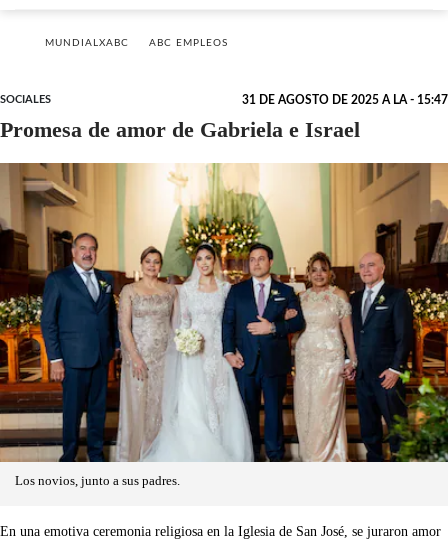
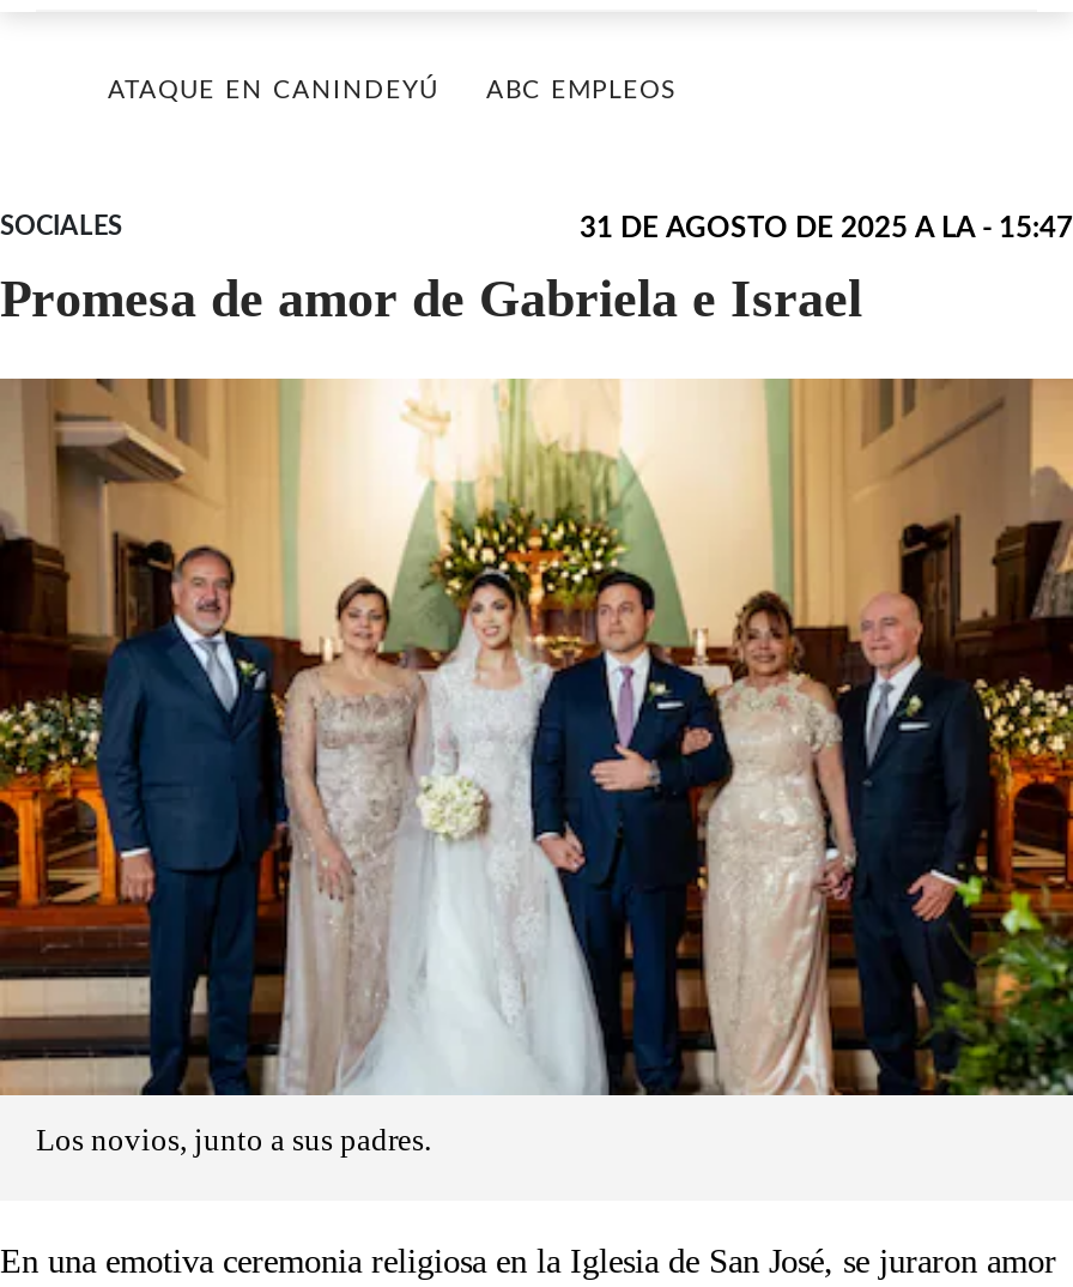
- MUNDIALXABC
+ ATAQUE EN CANINDEYÚ
